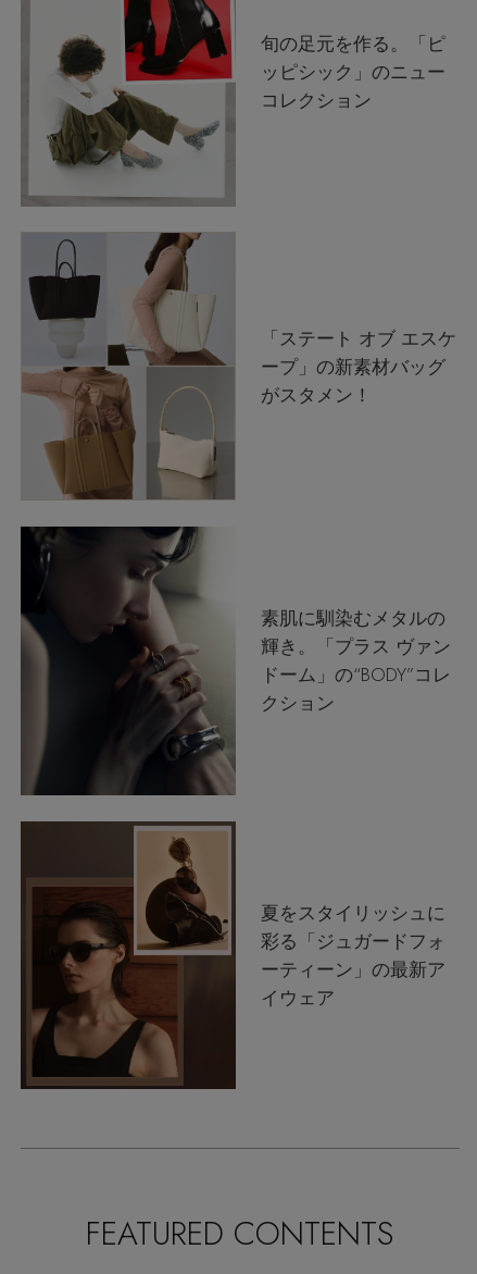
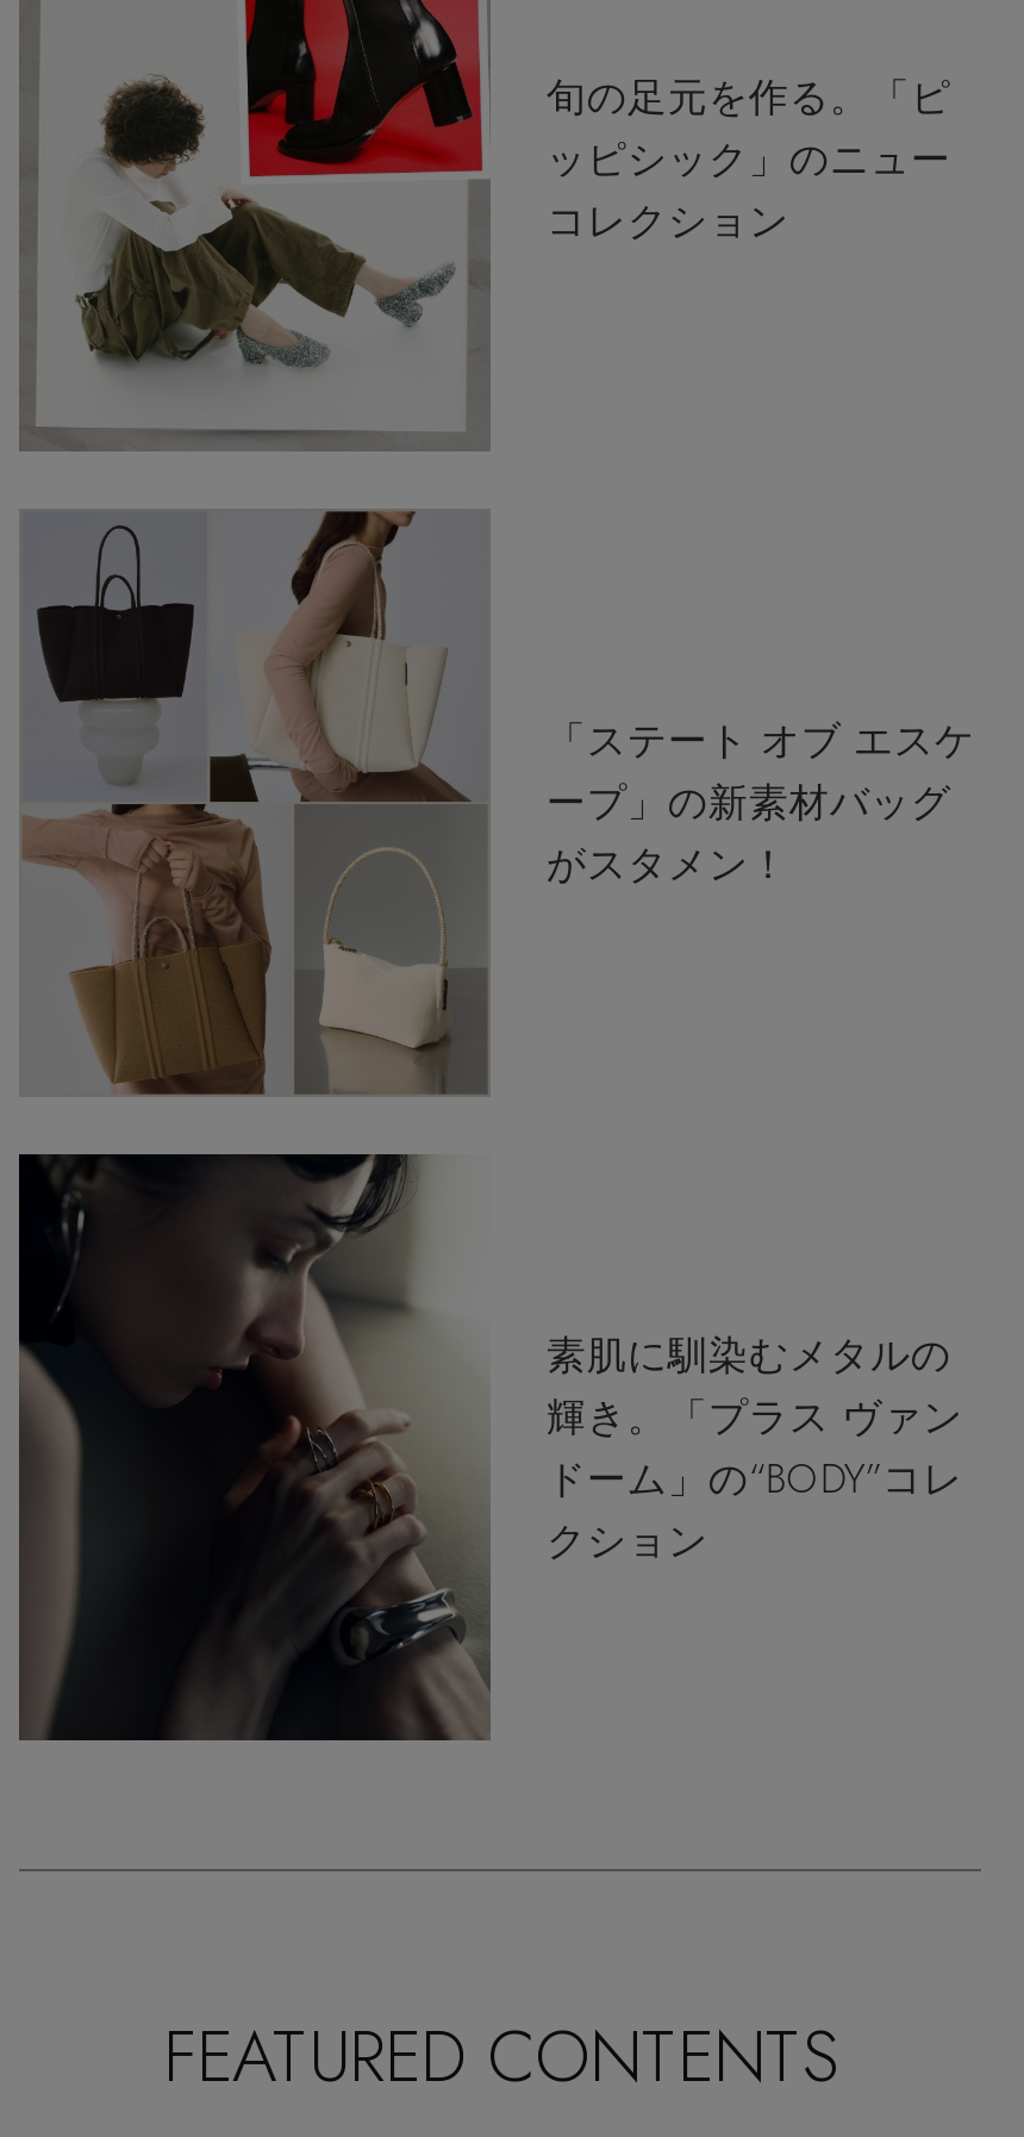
- [image]
- 夏をスタイリッシュに
- 彩る「ジュガードフォ
- ーティーン」の最新ア
- イウェア
